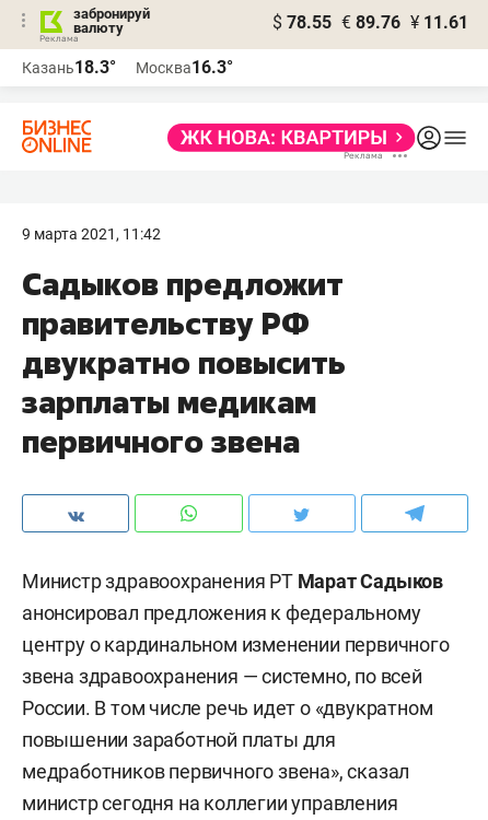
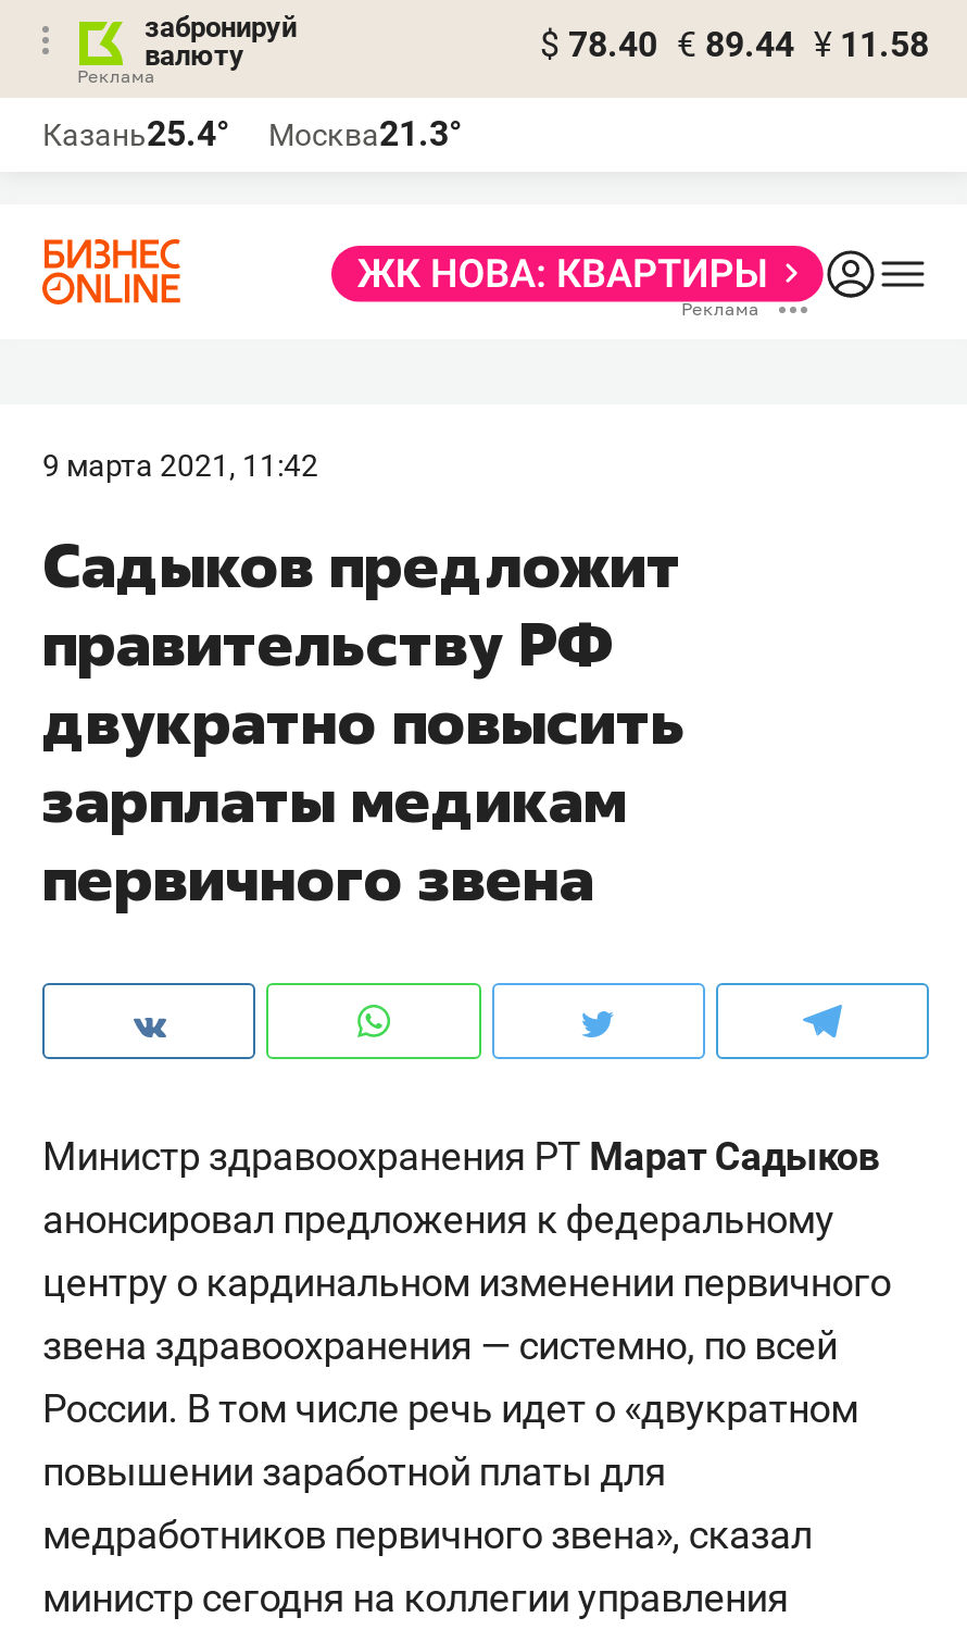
- $ 78.55 € 89.76 ¥ 11.61
+ $ 78.40 € 89.44 ¥ 11.58

- Казань18.3°
+ Казань25.4°

- Москва16.3°
+ Москва21.3°
